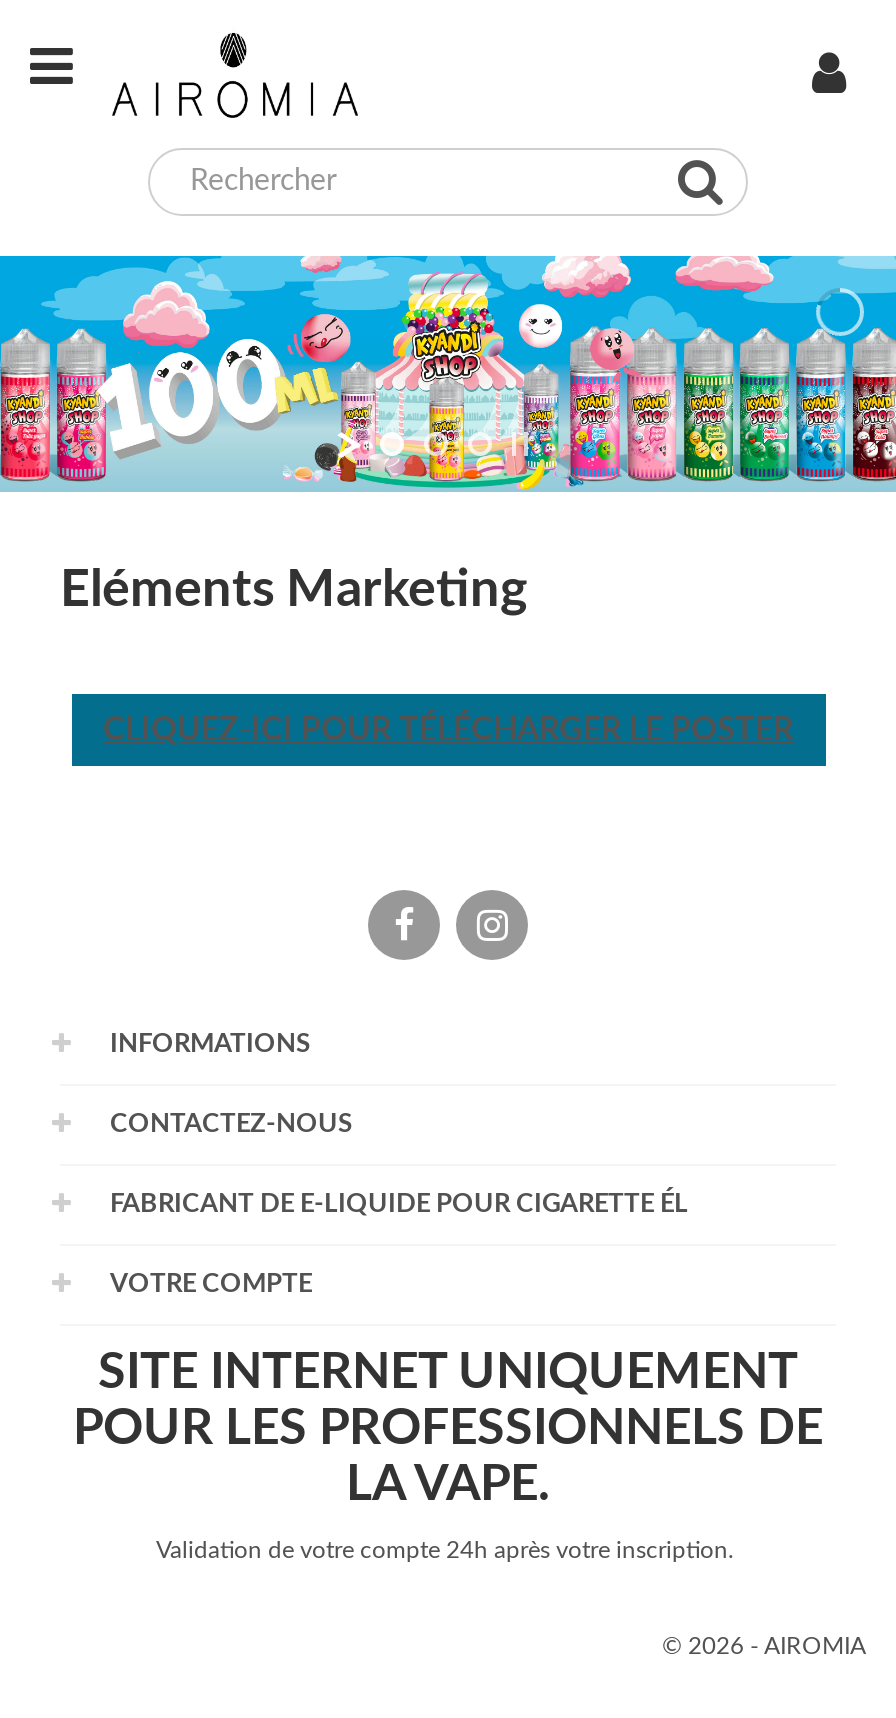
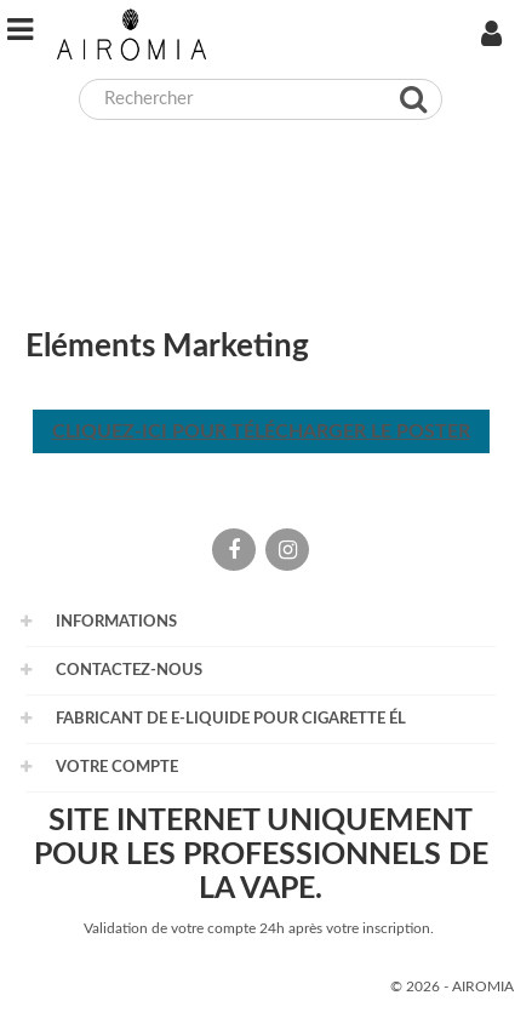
- [image]
